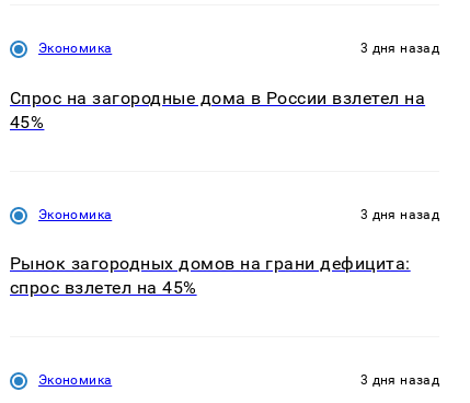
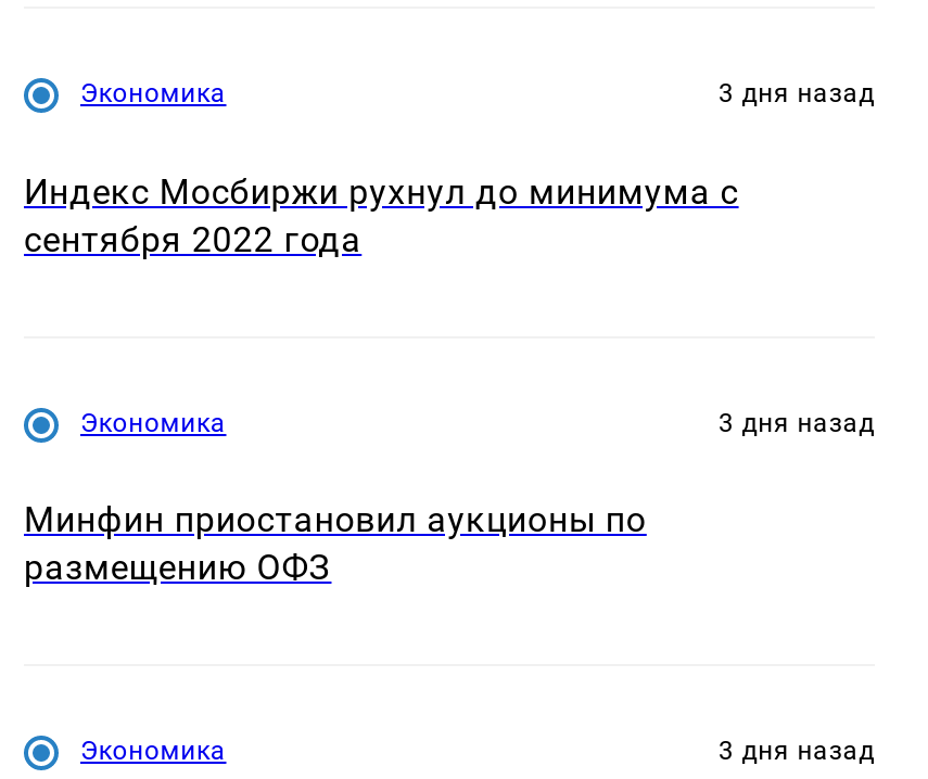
- Спрос на загородные дома в России взлетел на
- 45%
+ Индекс Мосбиржи рухнул до минимума с
+ сентября 2022 года

- Рынок загородных домов на грани дефицита:
- спрос взлетел на 45%
+ Минфин приостановил аукционы по
+ размещению ОФЗ
